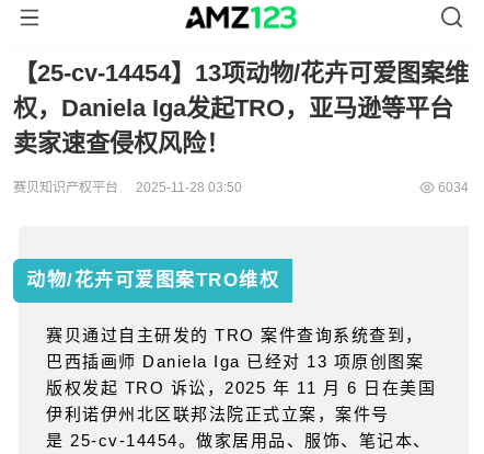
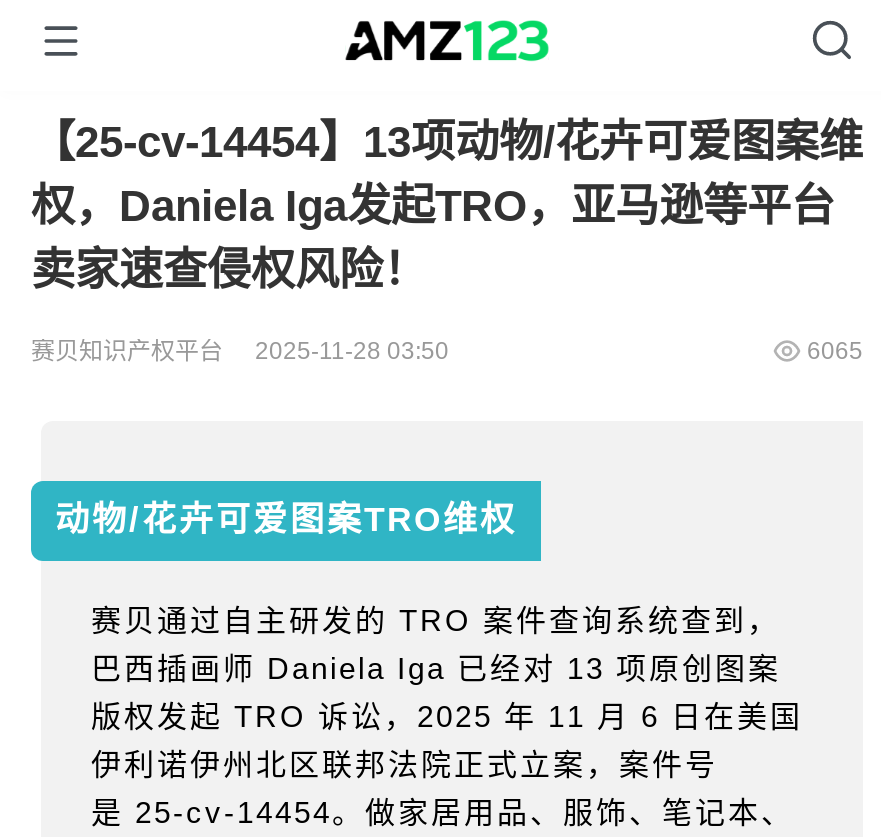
- 6034
+ 6065
